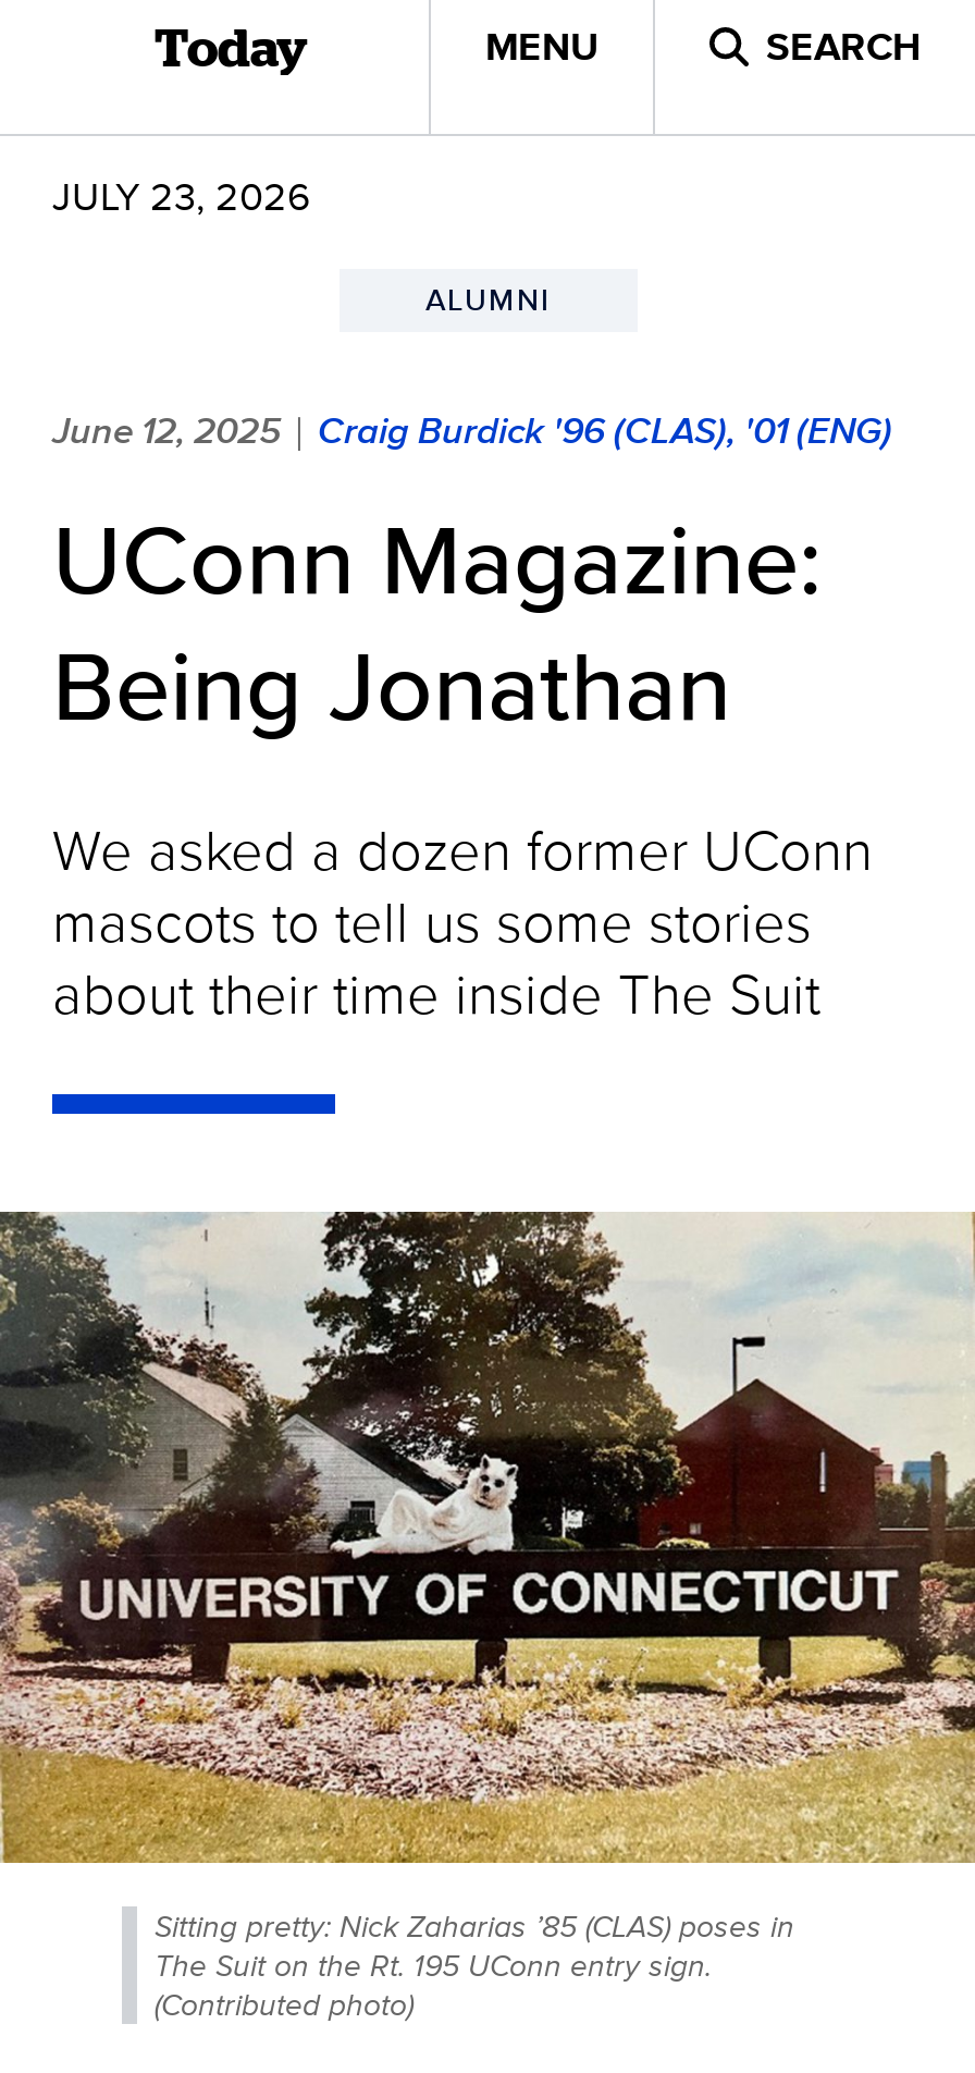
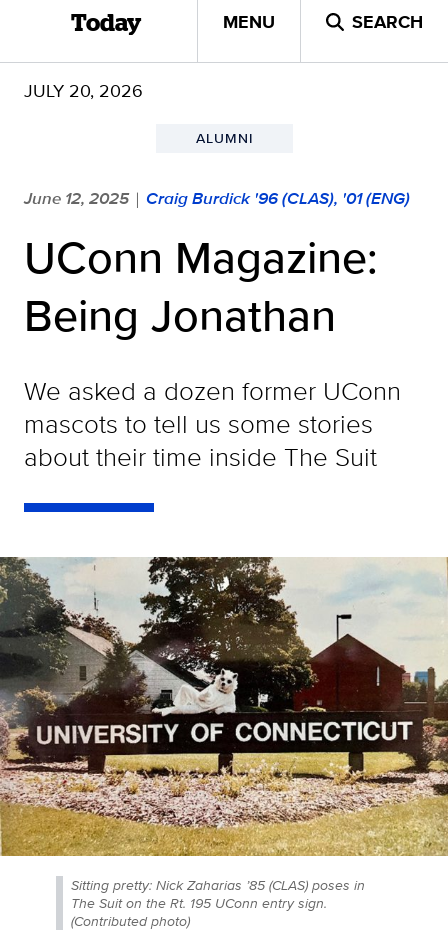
- JULY 23, 2026
+ JULY 20, 2026
